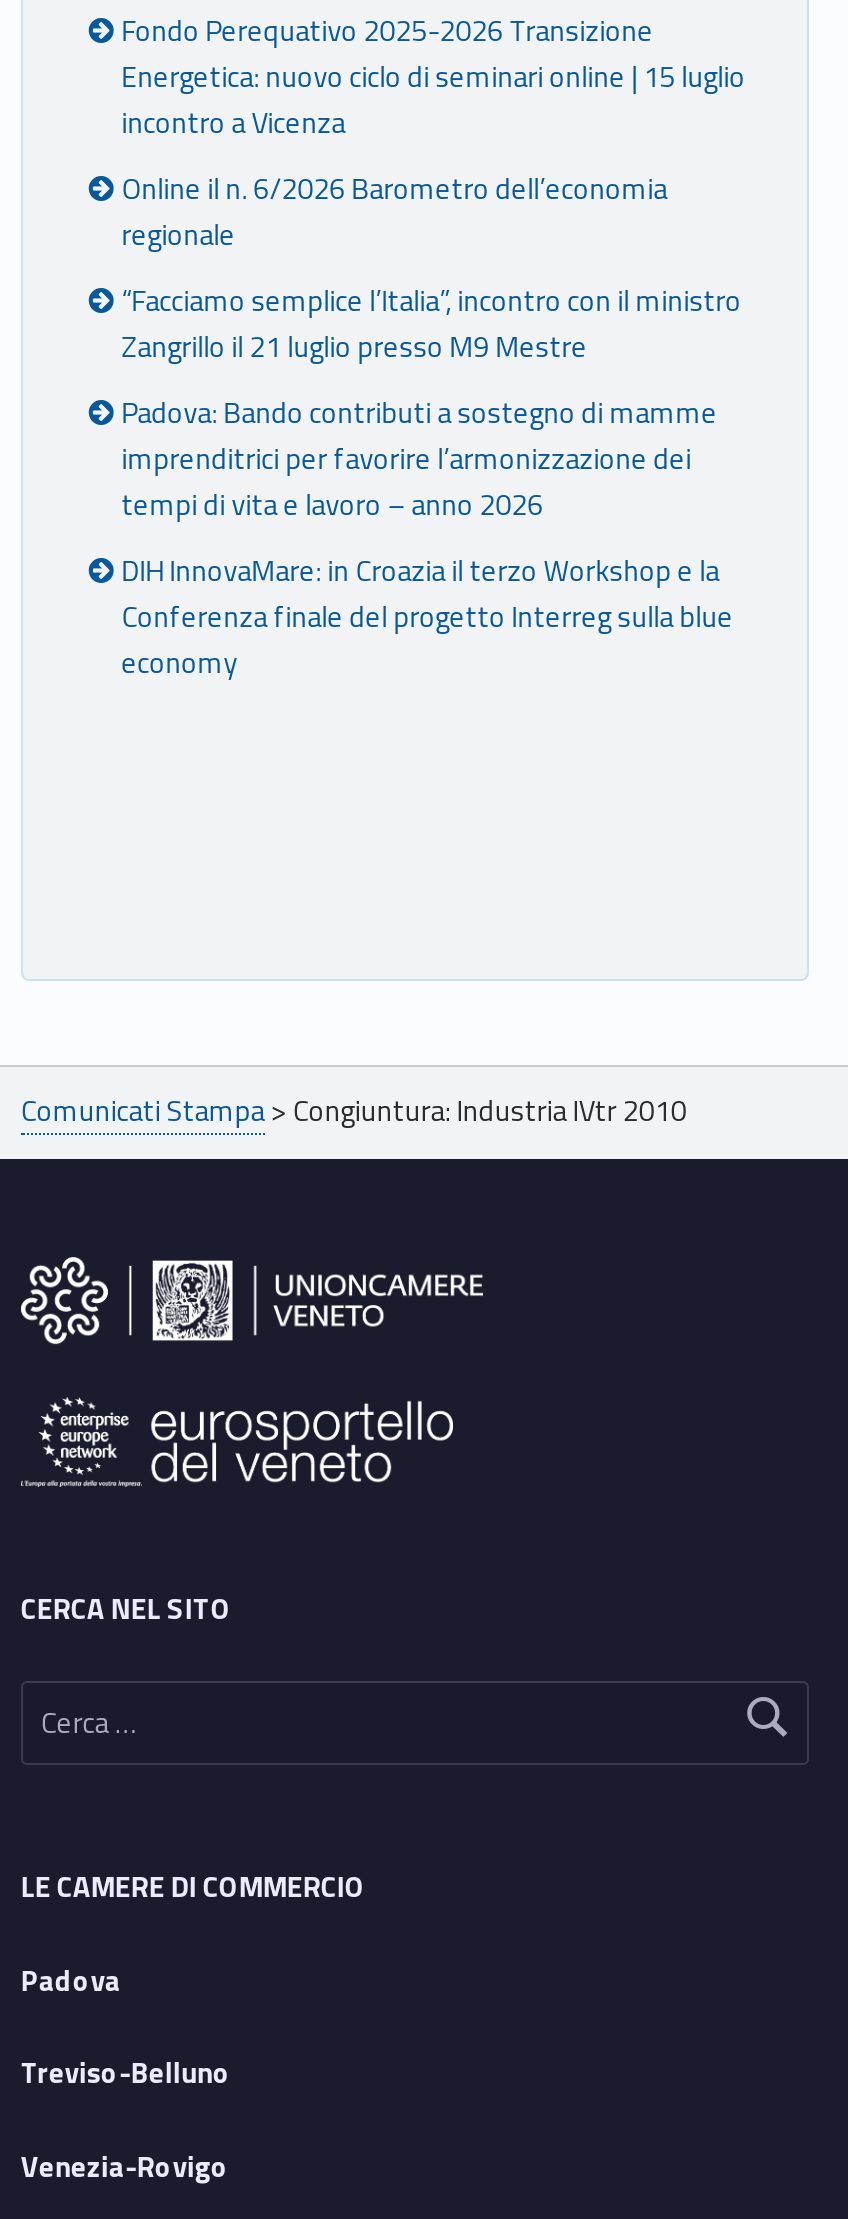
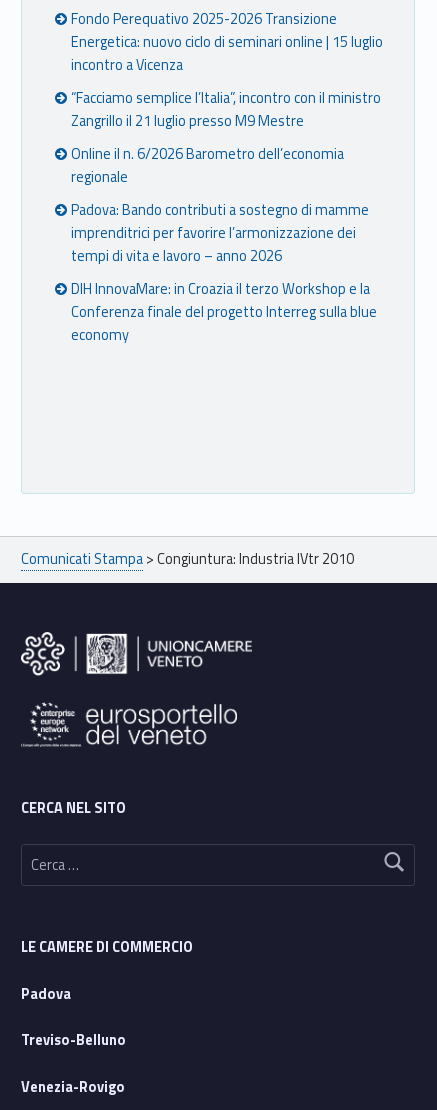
moved down: Online il n. 6/2026 Barometro dell’economia | regionale

moved up: “Facciamo semplice l’Italia”, incontro con il ministro | Zangrillo il 21 luglio presso M9 Mestre
